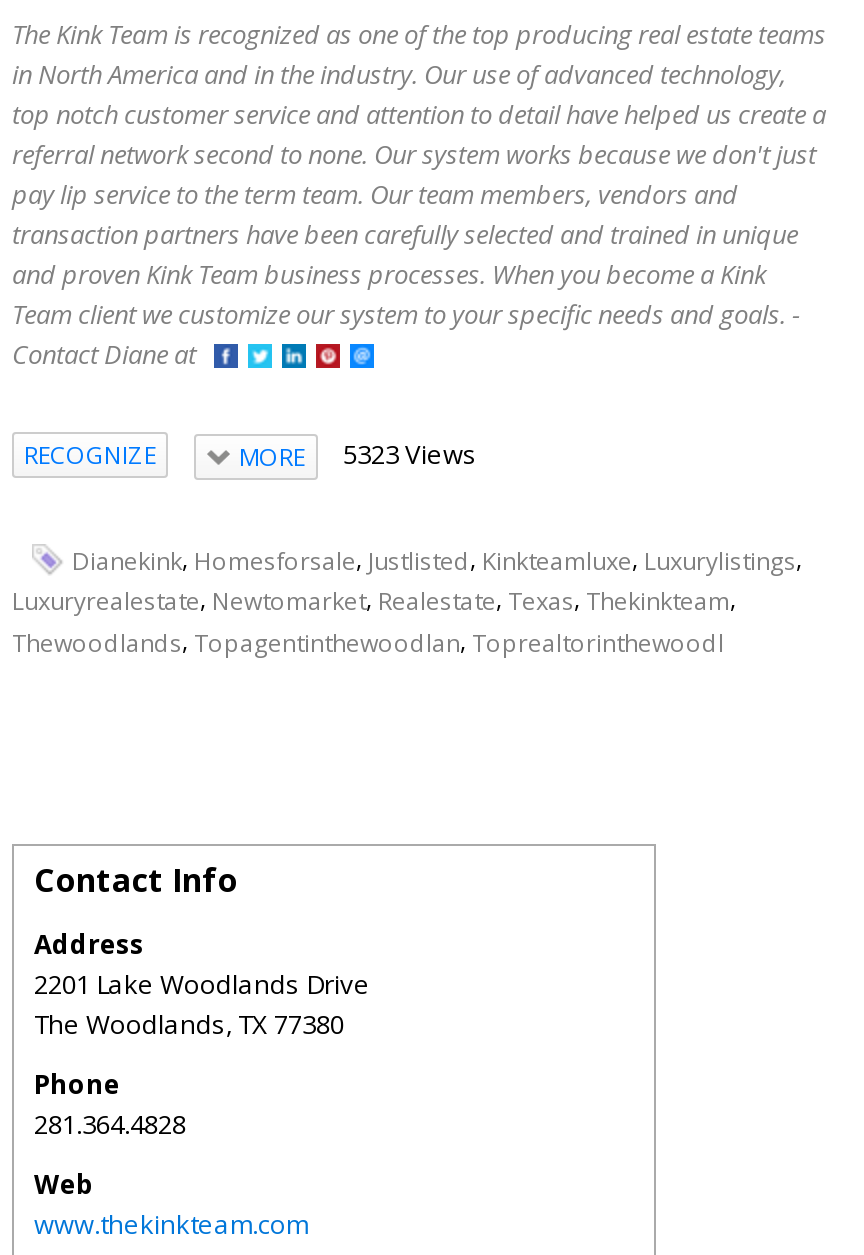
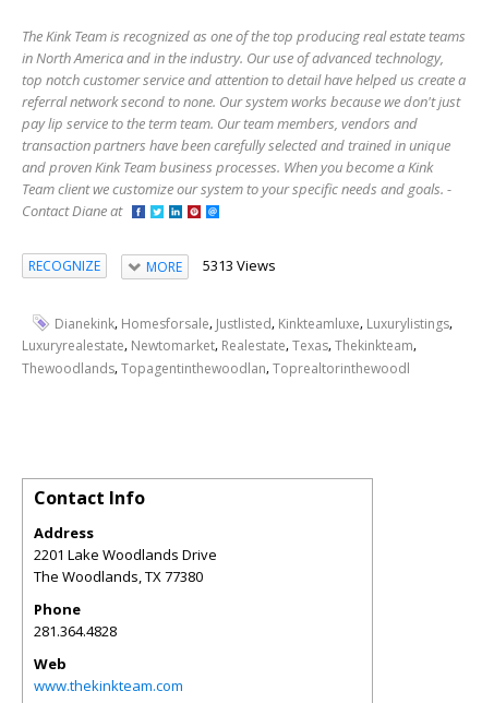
- MORE 5323 Views
+ MORE 5313 Views
